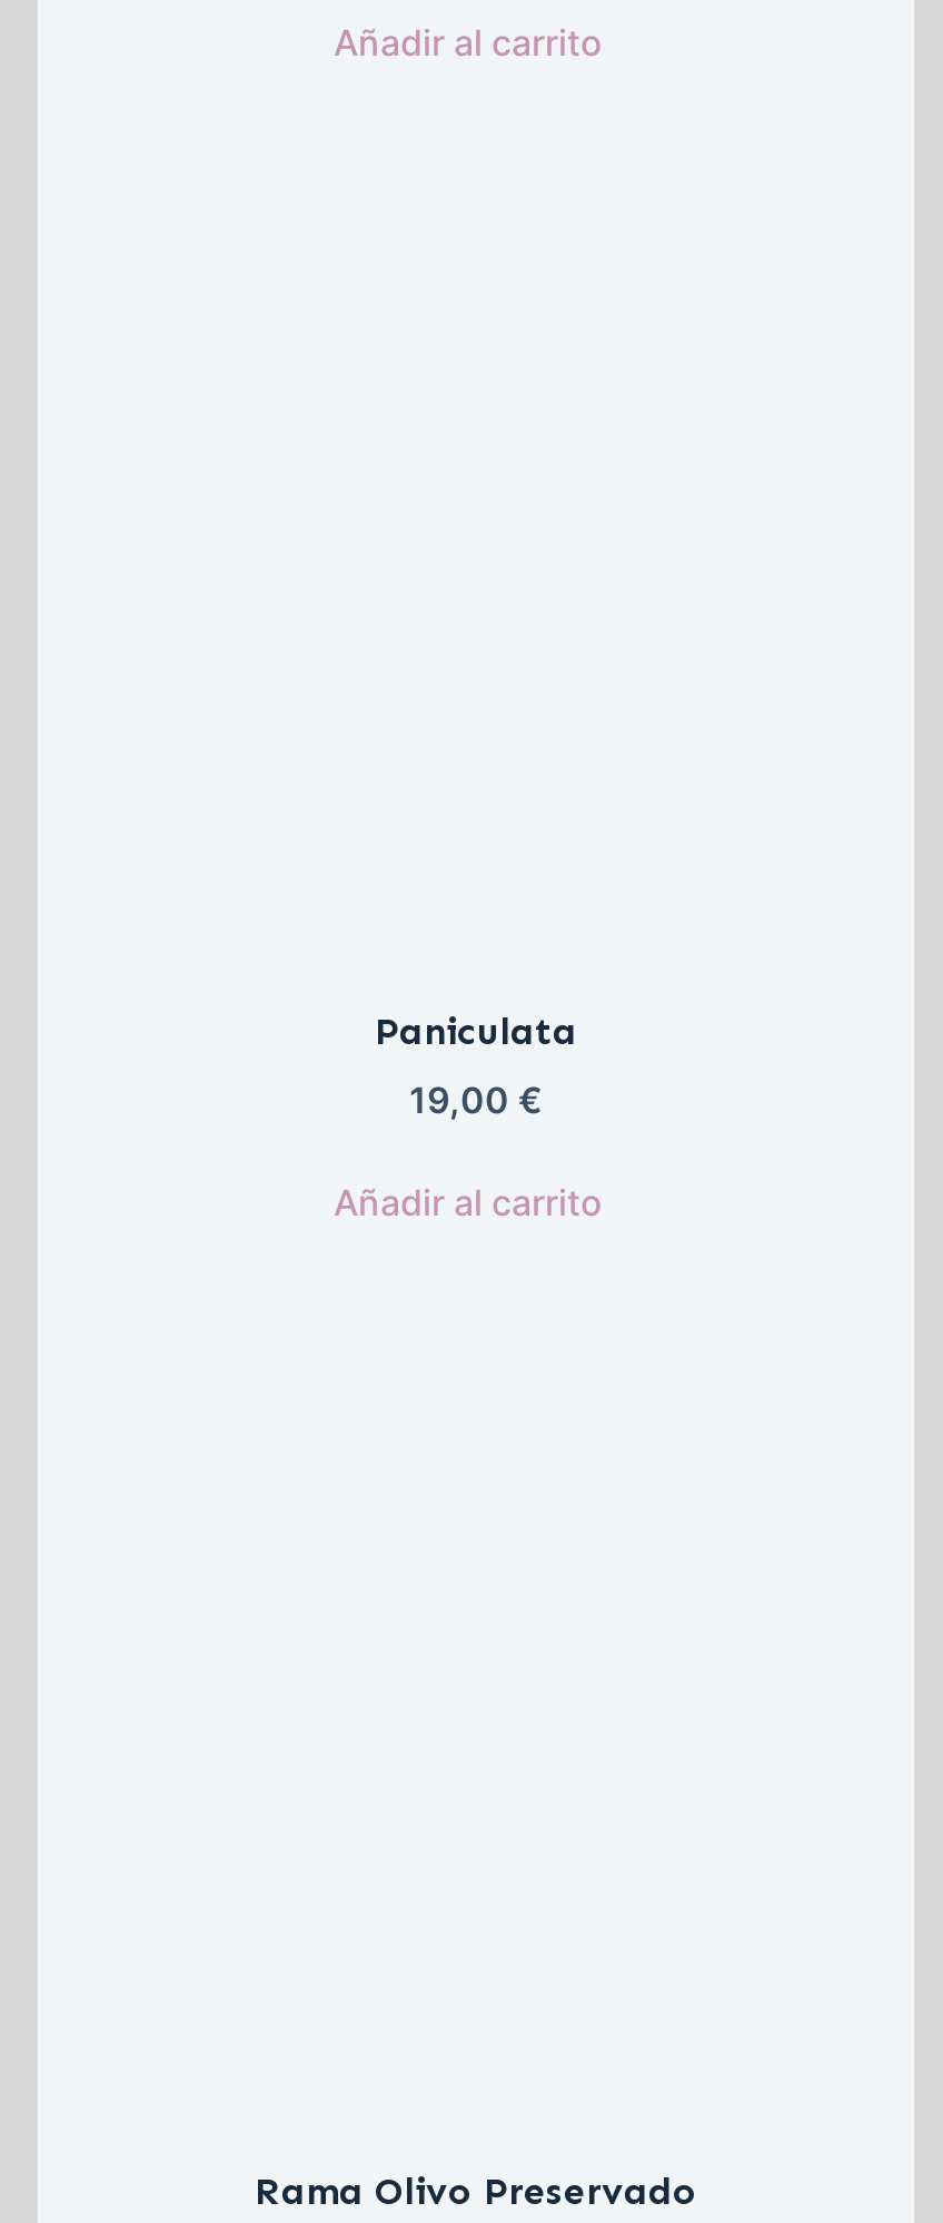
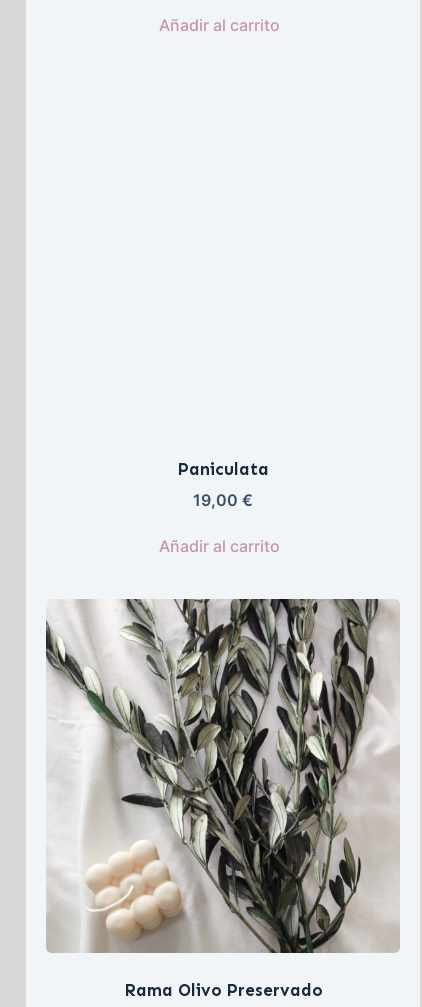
+ [image]
